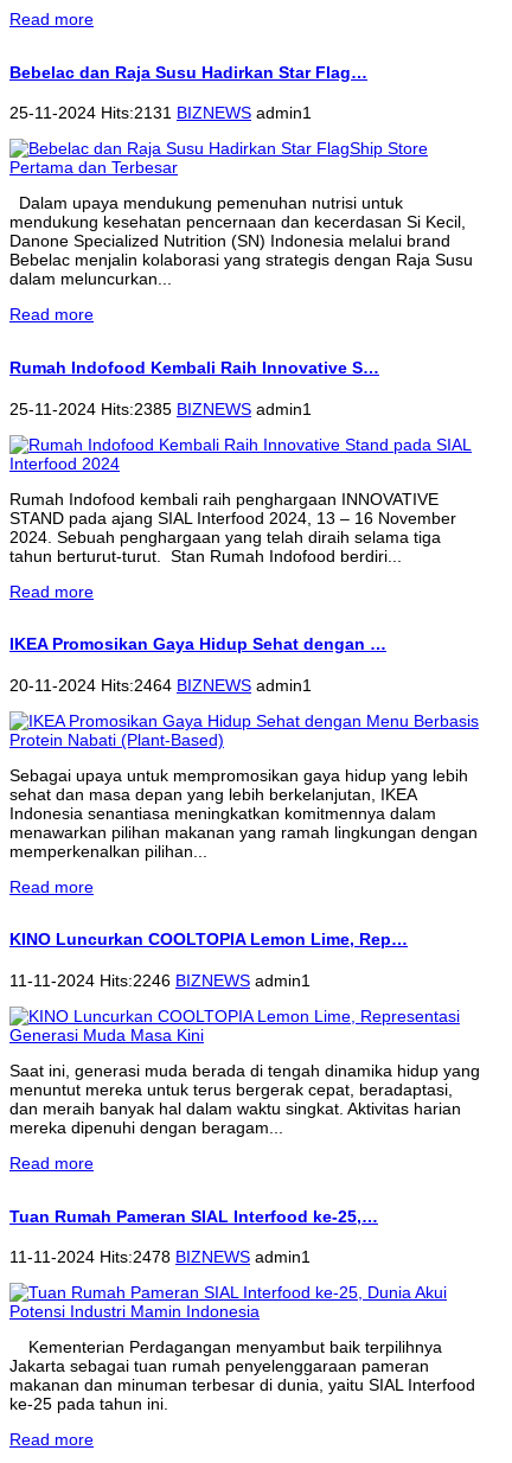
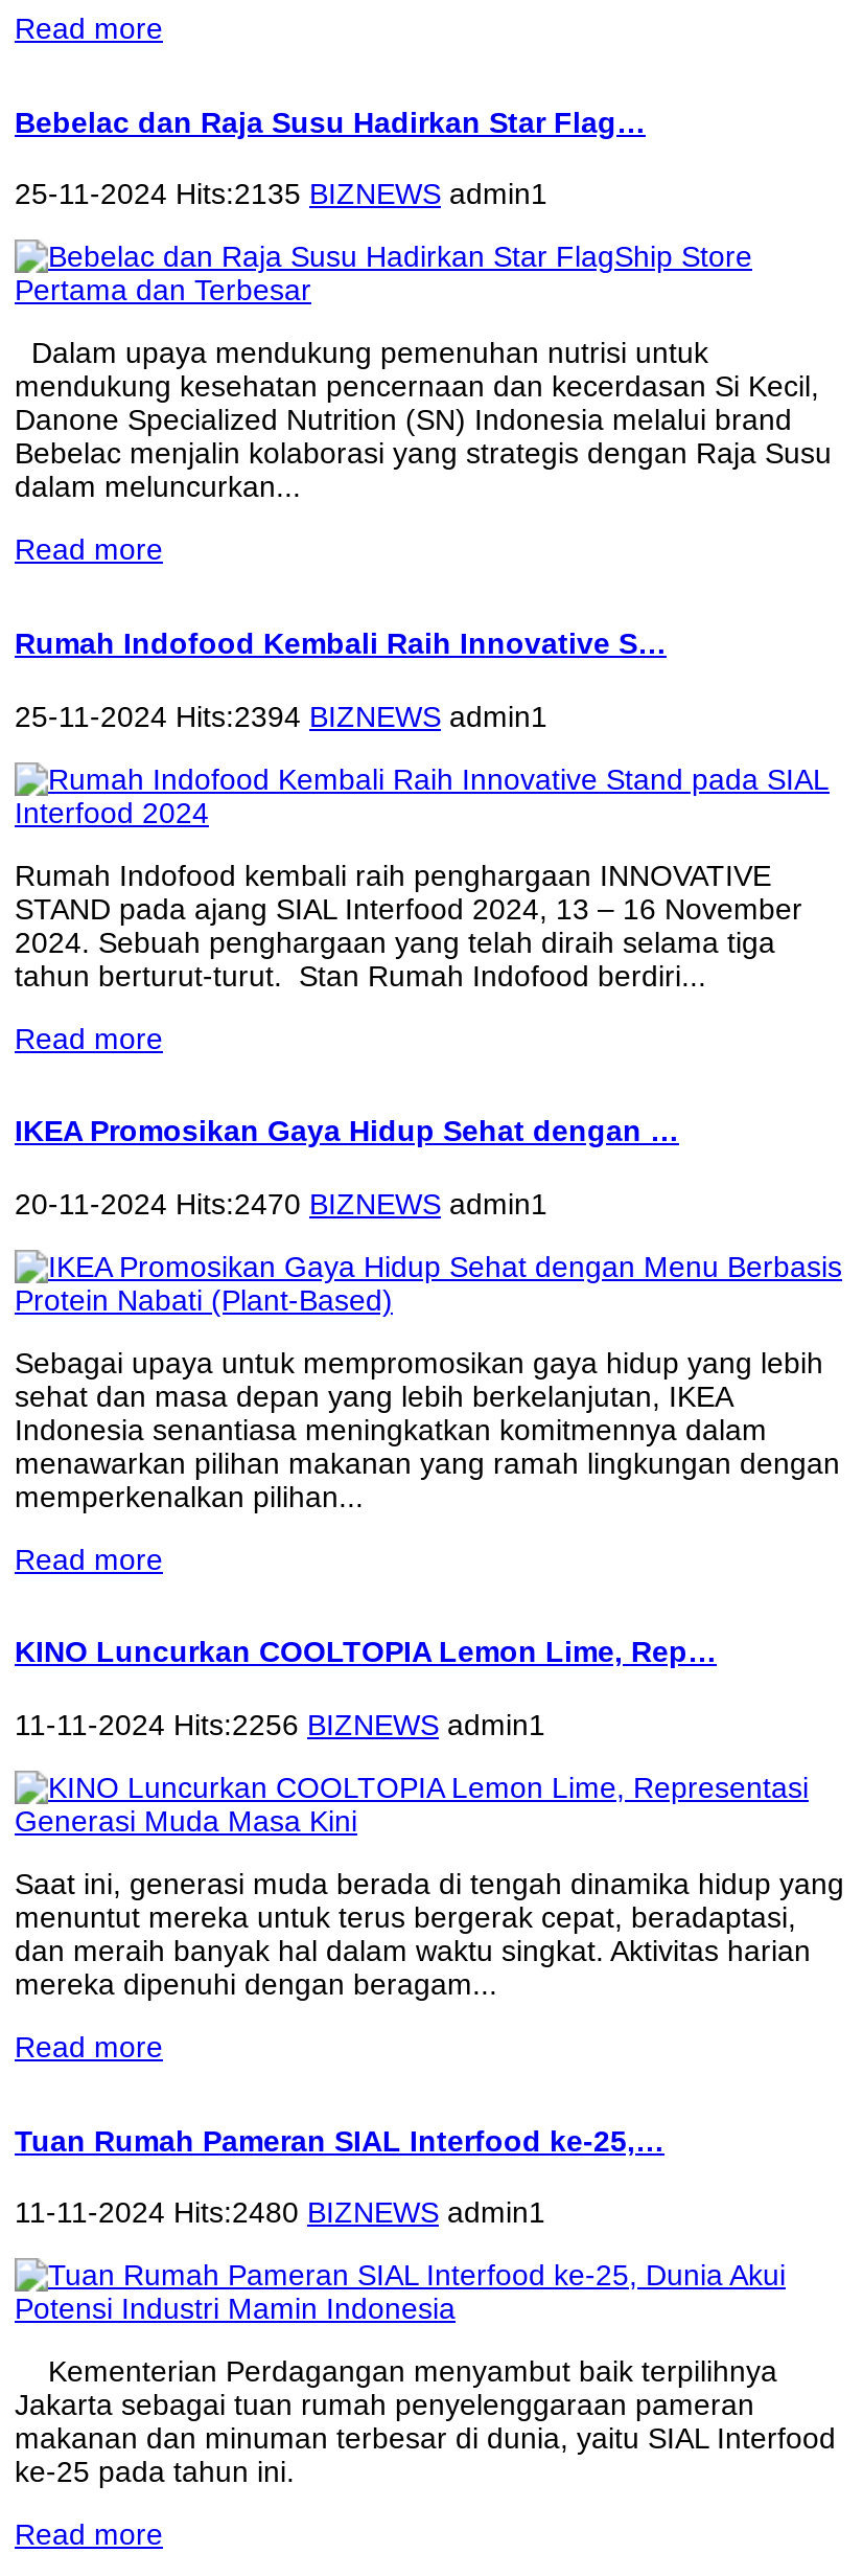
- 25-11-2024 Hits:2131 BIZNEWS admin1
+ 25-11-2024 Hits:2135 BIZNEWS admin1

- 25-11-2024 Hits:2385 BIZNEWS admin1
+ 25-11-2024 Hits:2394 BIZNEWS admin1

- 20-11-2024 Hits:2464 BIZNEWS admin1
+ 20-11-2024 Hits:2470 BIZNEWS admin1

- 11-11-2024 Hits:2246 BIZNEWS admin1
+ 11-11-2024 Hits:2256 BIZNEWS admin1

- 11-11-2024 Hits:2478 BIZNEWS admin1
+ 11-11-2024 Hits:2480 BIZNEWS admin1
